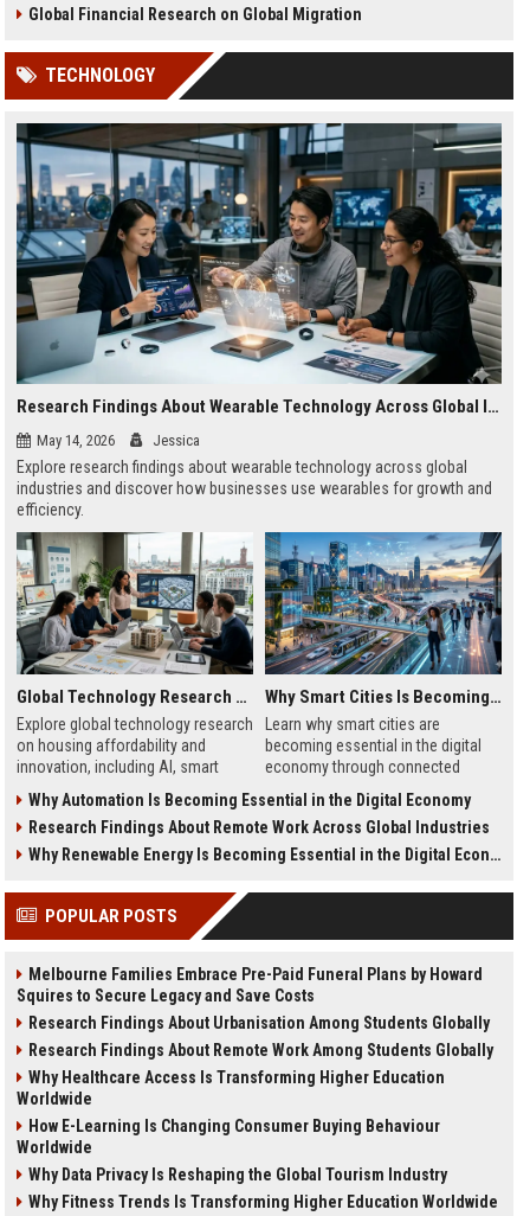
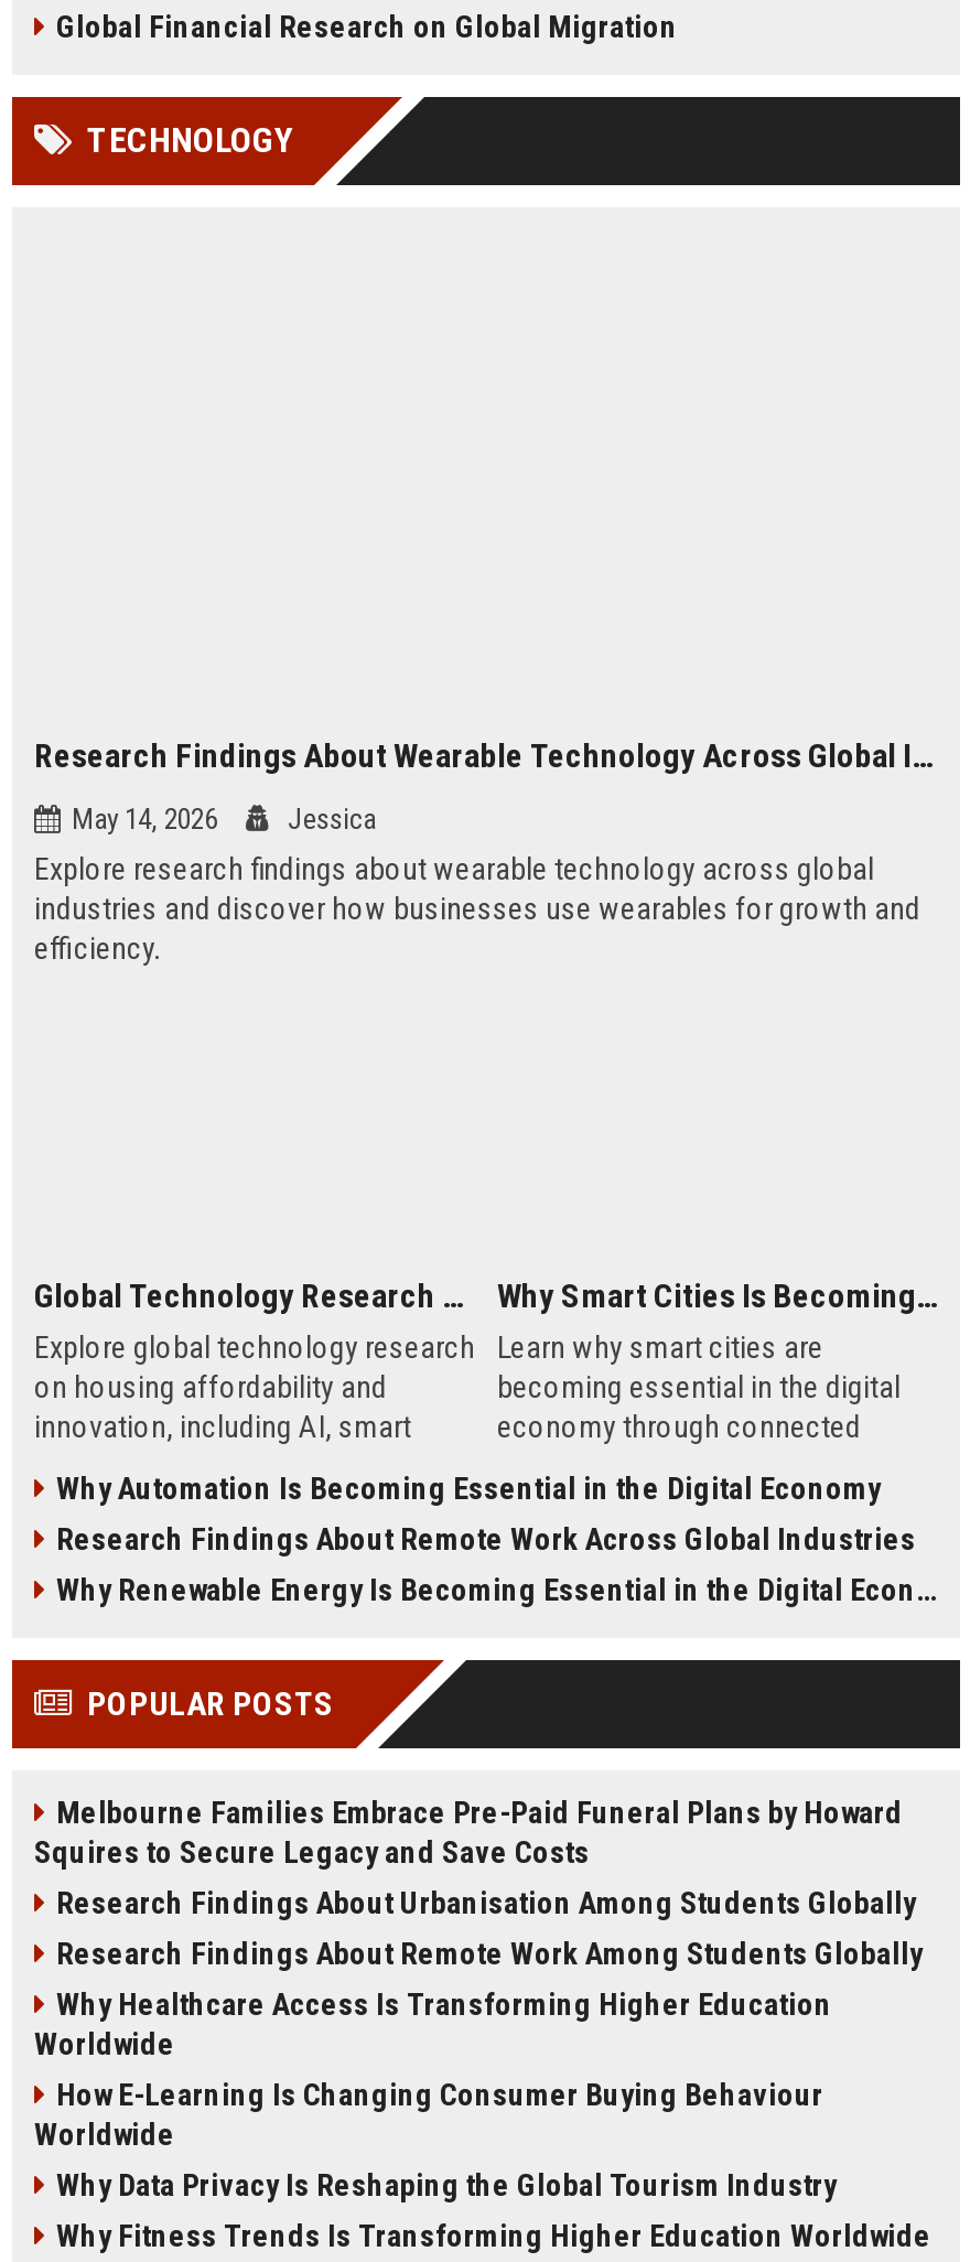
- [image]

- [image]

- [image]
